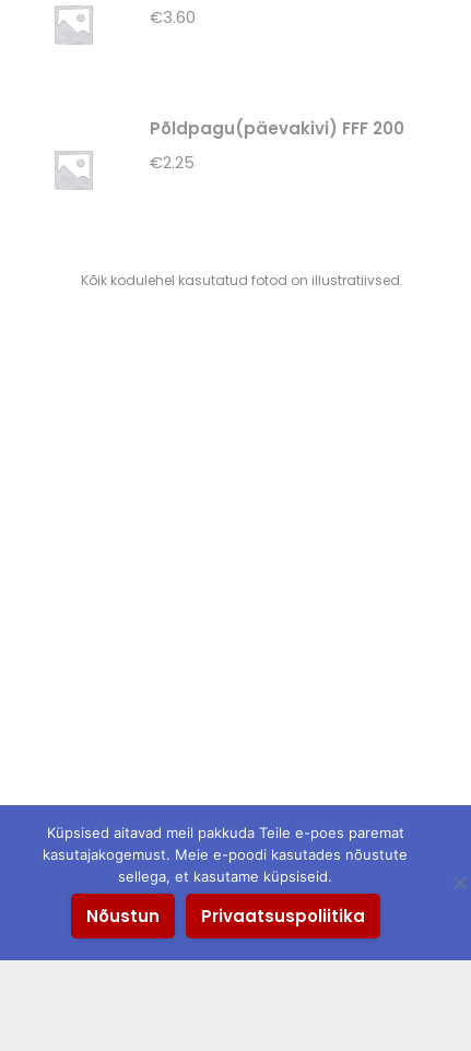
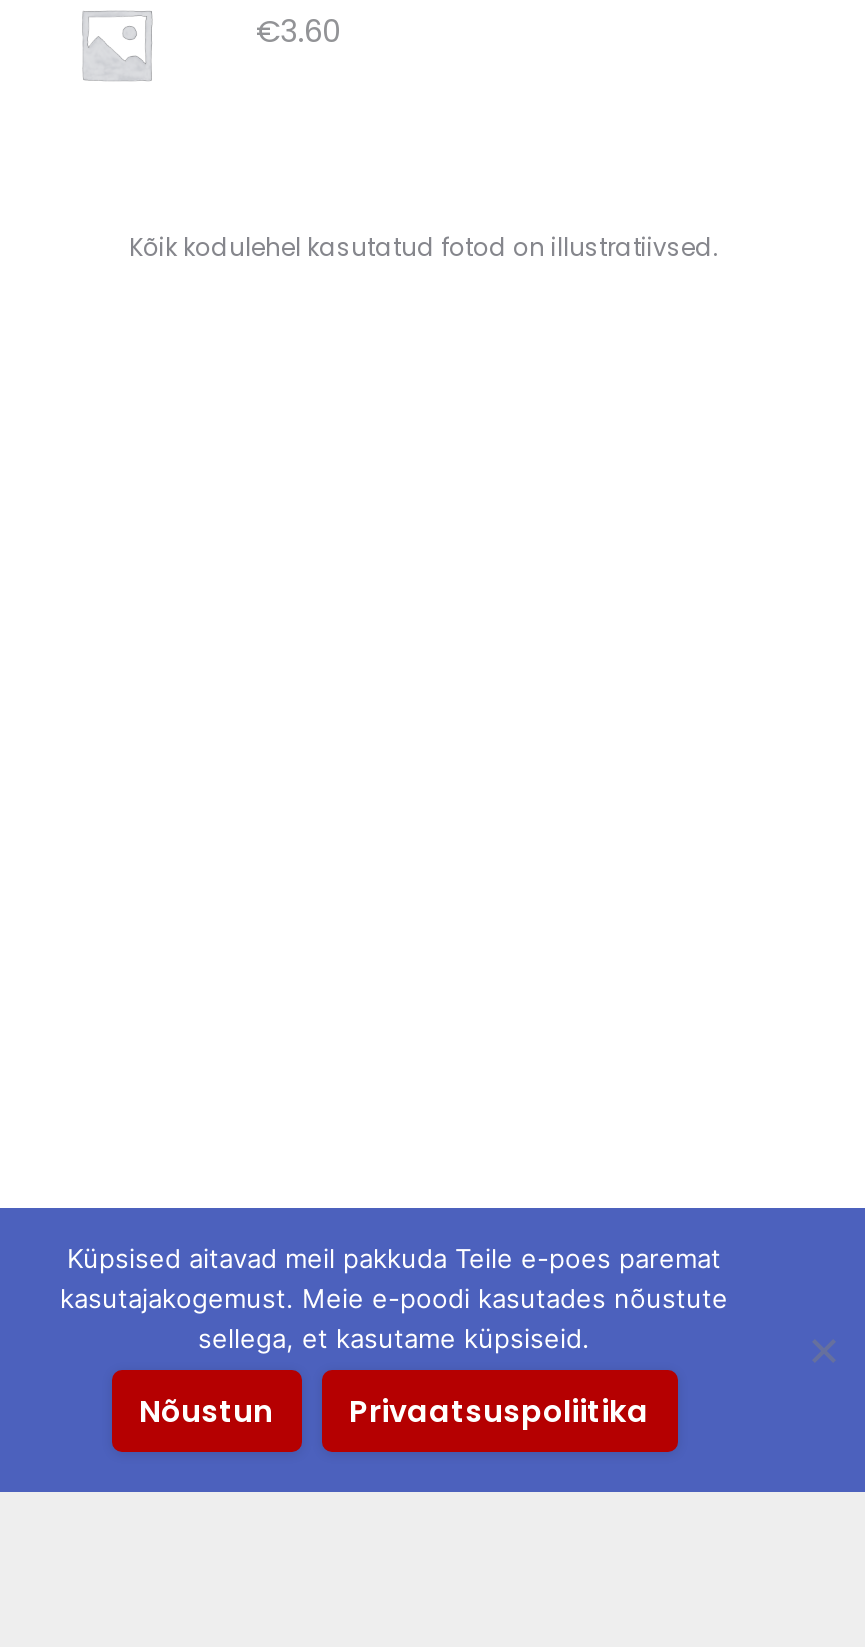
- Põldpagu(päevakivi) FFF 200
- €2.25
